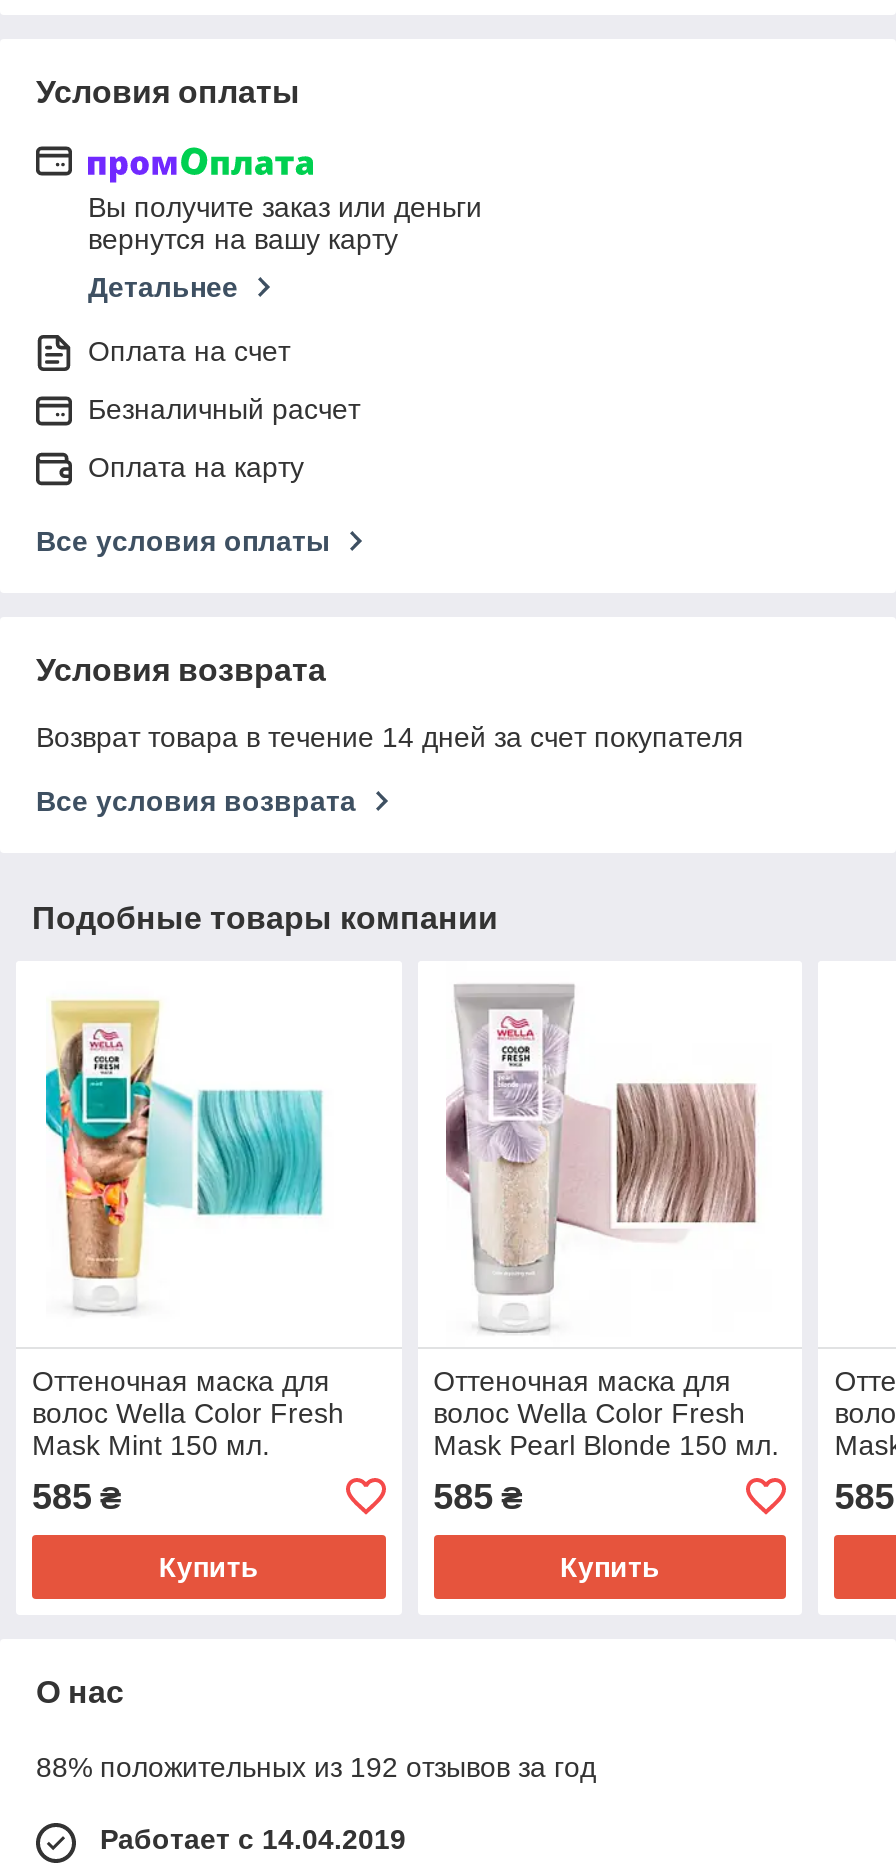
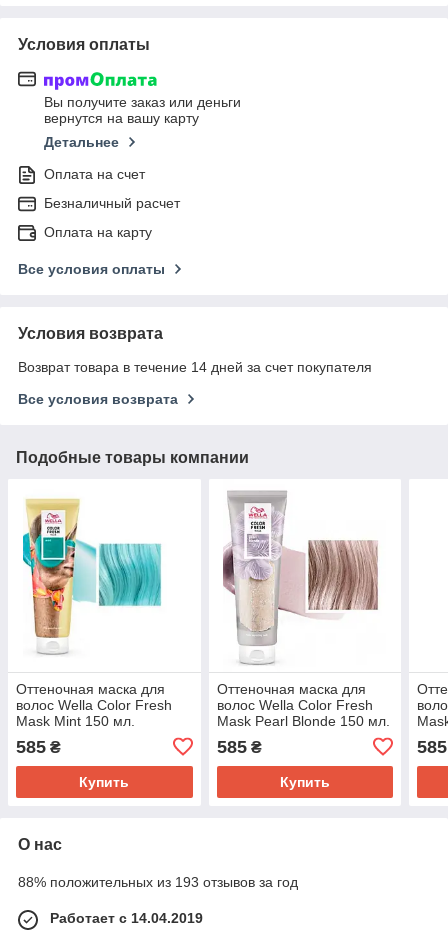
- 88% положительных из 192 отзывов за год
+ 88% положительных из 193 отзывов за год
